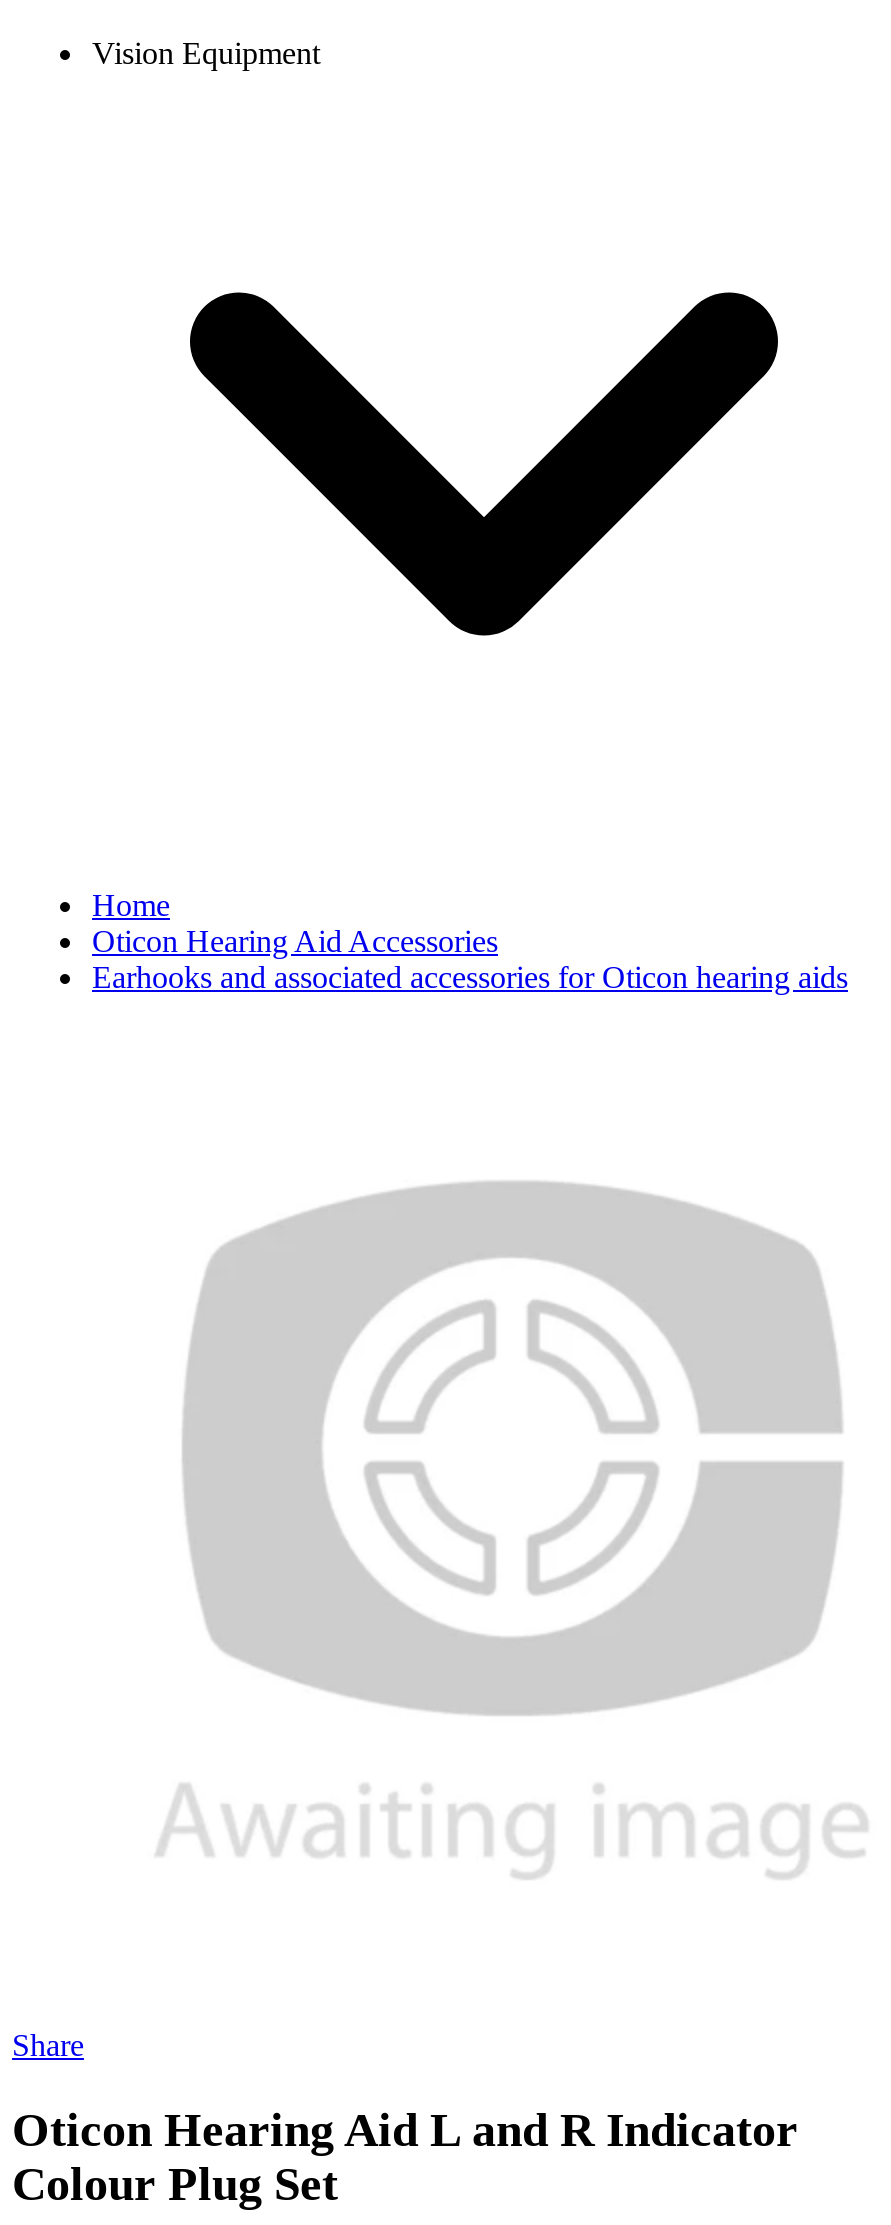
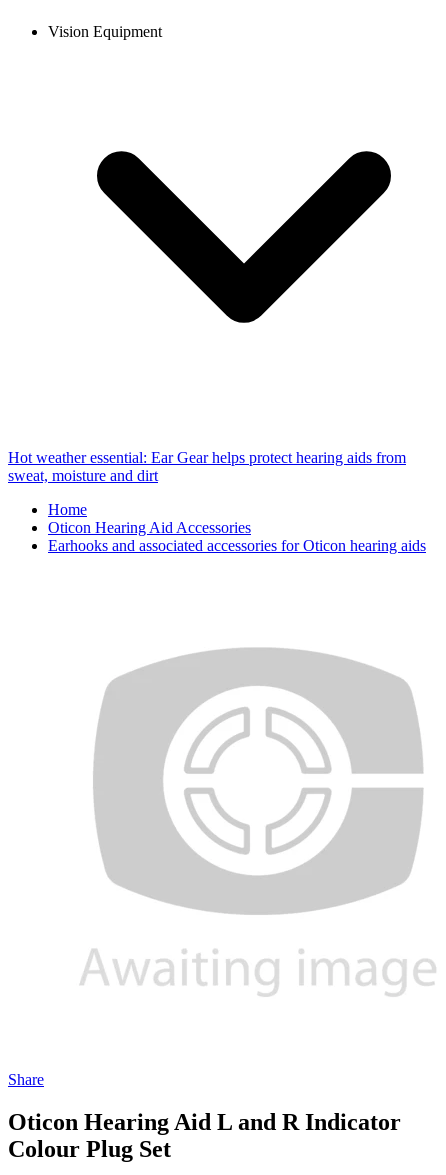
+ Hot weather essential: Ear Gear helps protect hearing aids from
+ sweat, moisture and dirt
